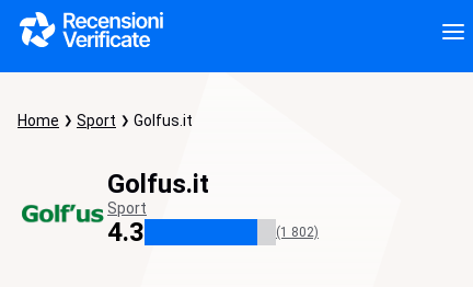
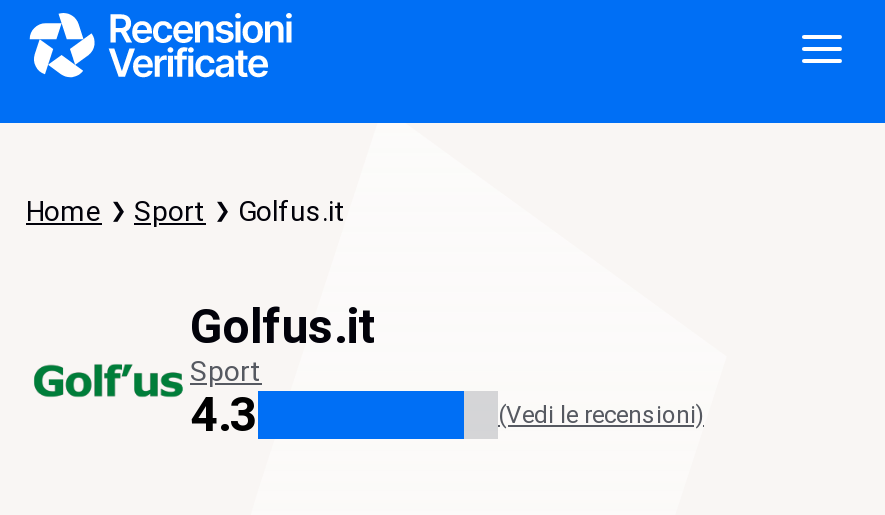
- (1 802)
+ (Vedi le recensioni)
